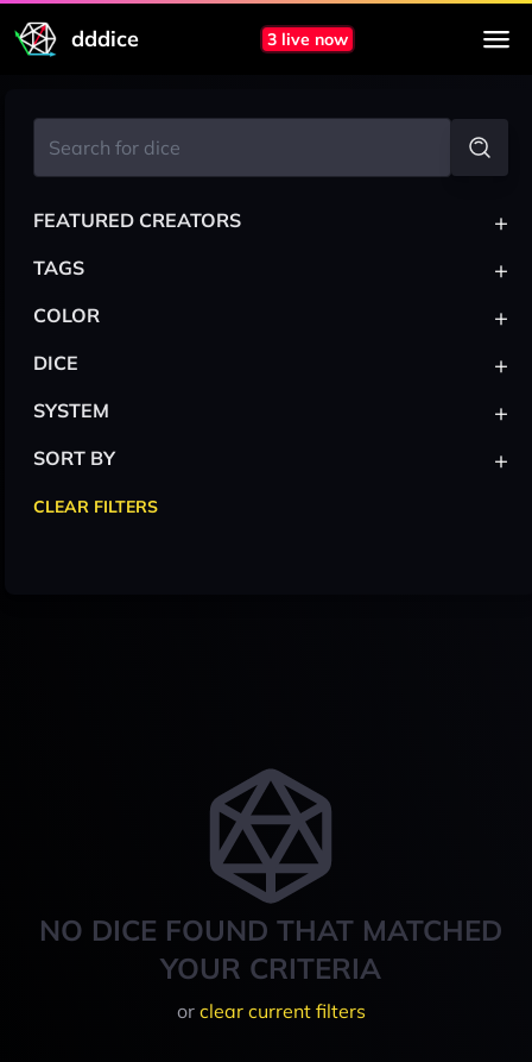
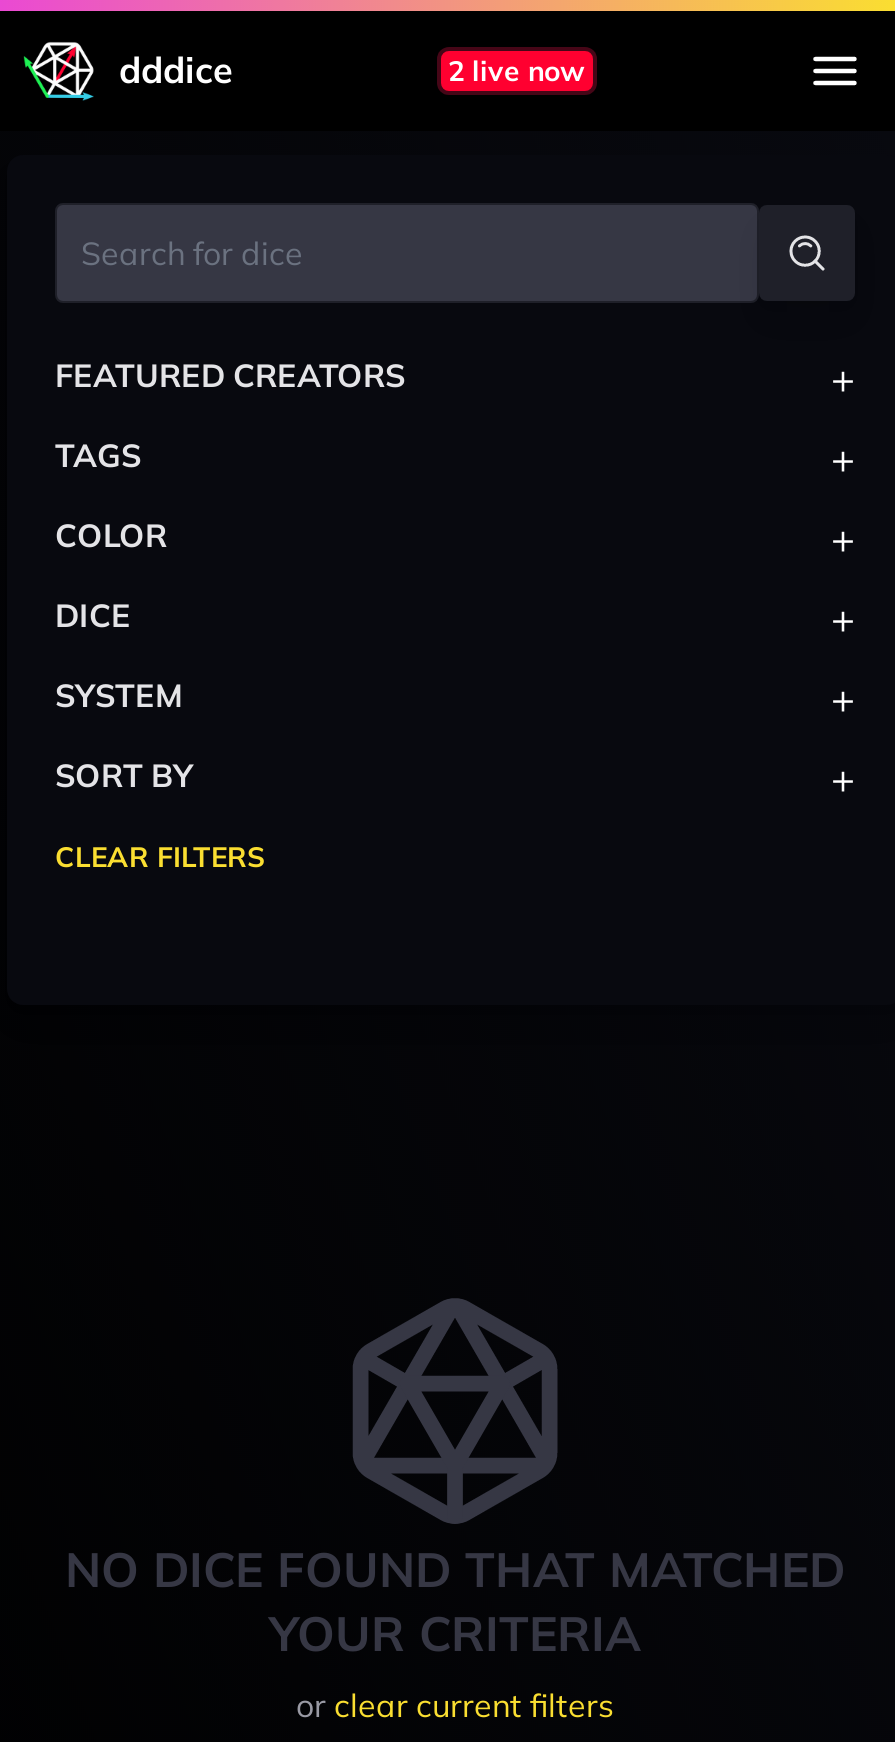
- 3 live now
+ 2 live now
